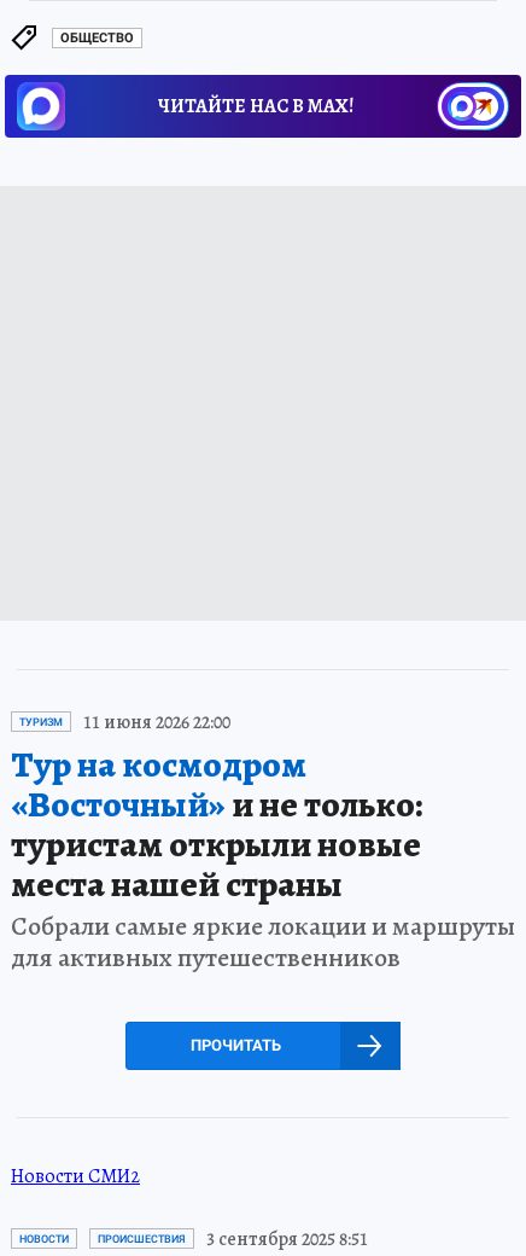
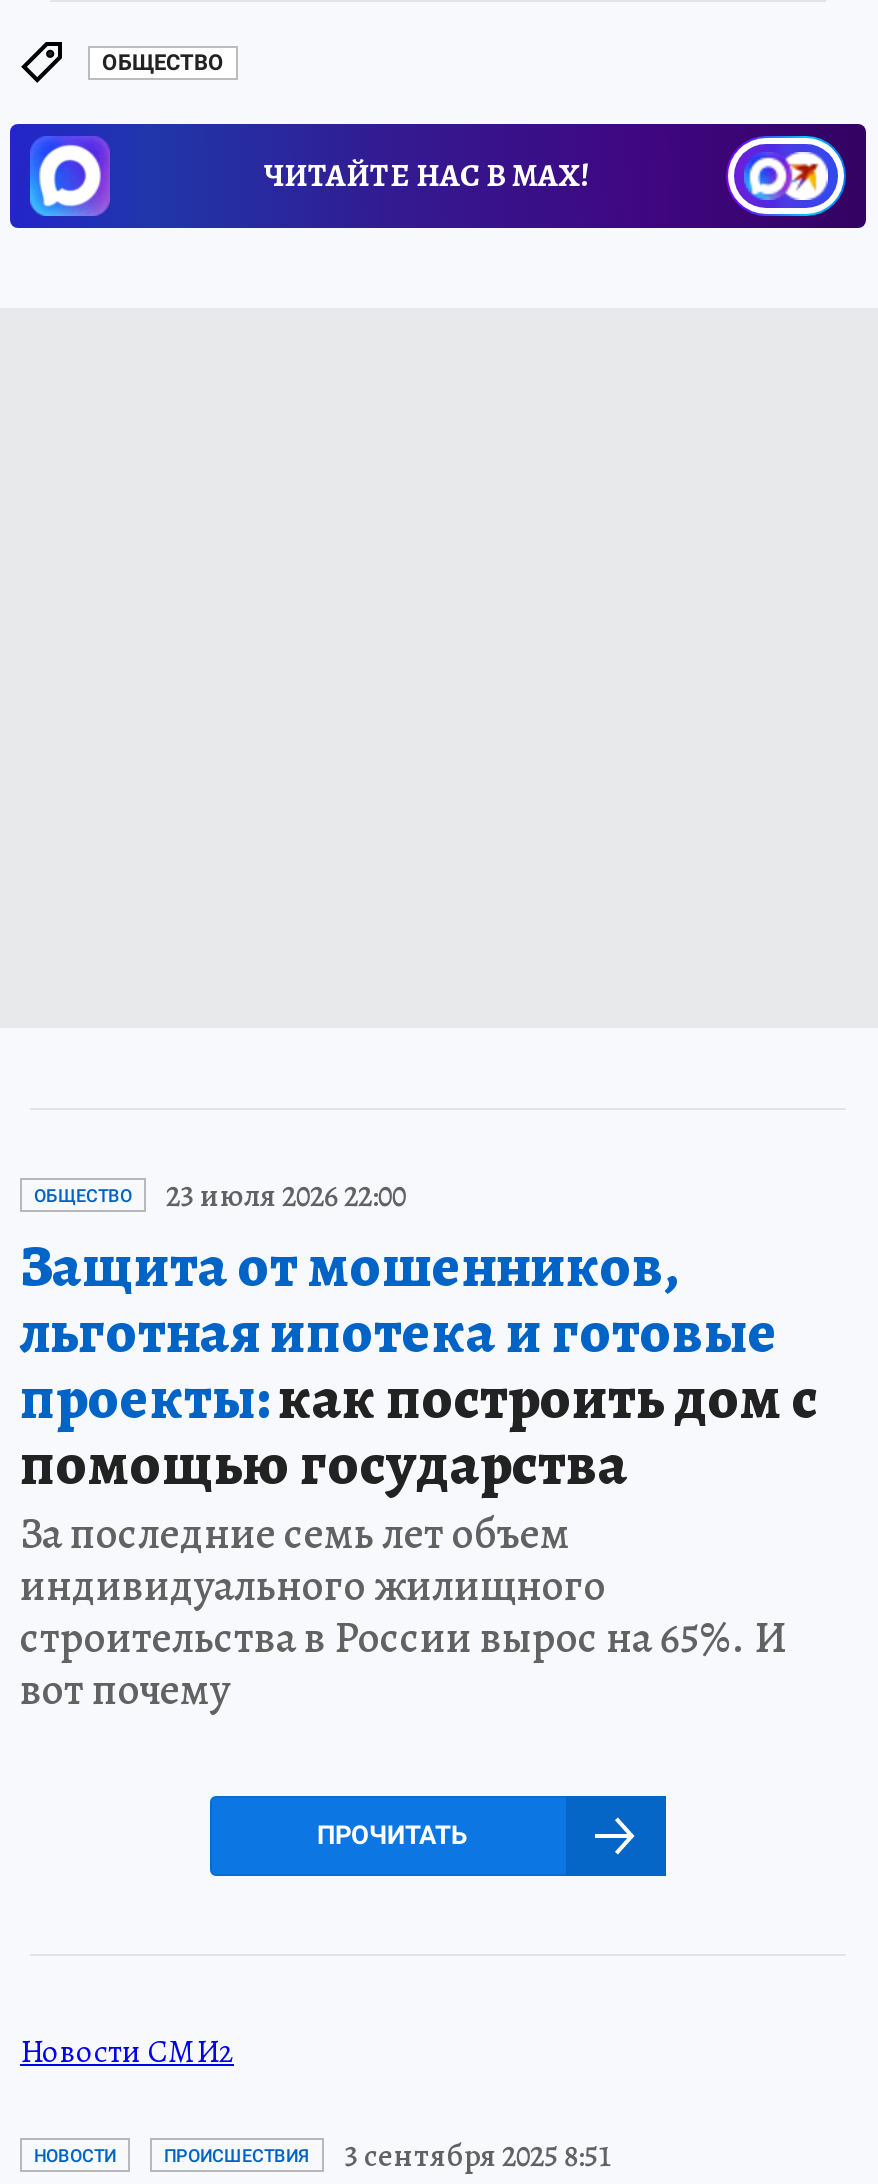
- ТУРИЗМ
- 11 июня 2026 22:00
- Тур на космодром
- «Восточный»и не только:
- туристам открыли новые
- места нашей страны
- Собрали самые яркие локации и маршруты
- для активных путешественников
+ ОБЩЕСТВО
+ 23 июля 2026 22:00
+ Защита от мошенников,
+ льготная ипотека и готовые
+ проекты:как построить дом с
+ помощью государства
+ За последние семь лет объем
+ индивидуального жилищного
+ строительства в России вырос на 65%. И
+ вот почему
